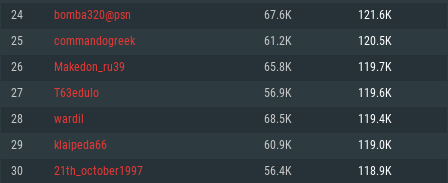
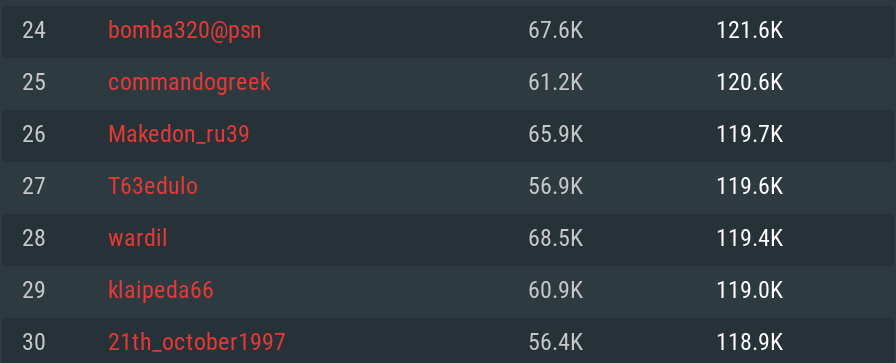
- 120.5K
+ 120.6K

- 65.8K
+ 65.9K
